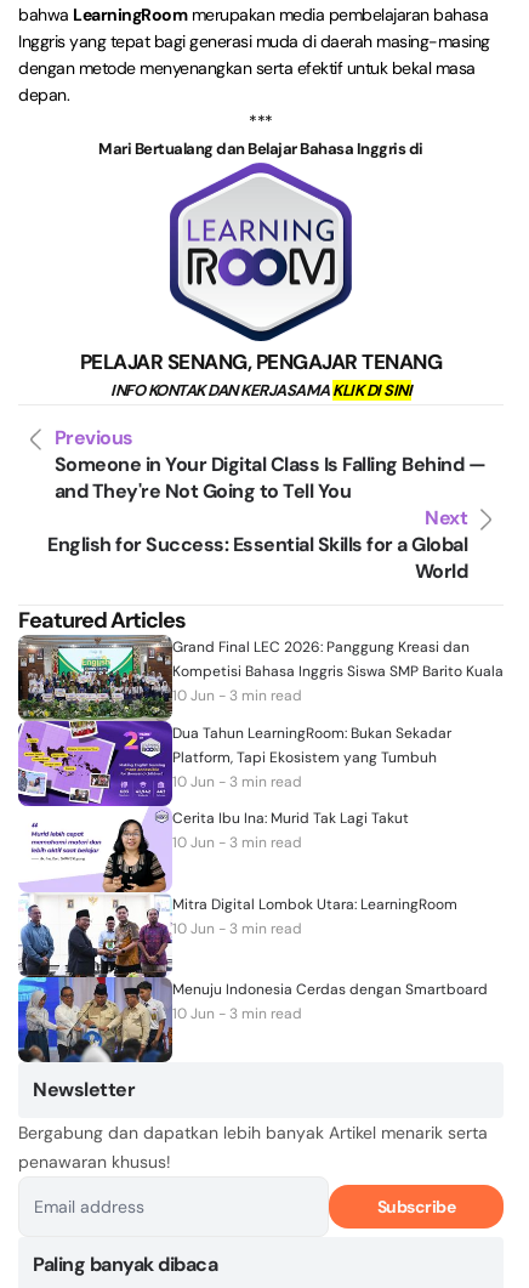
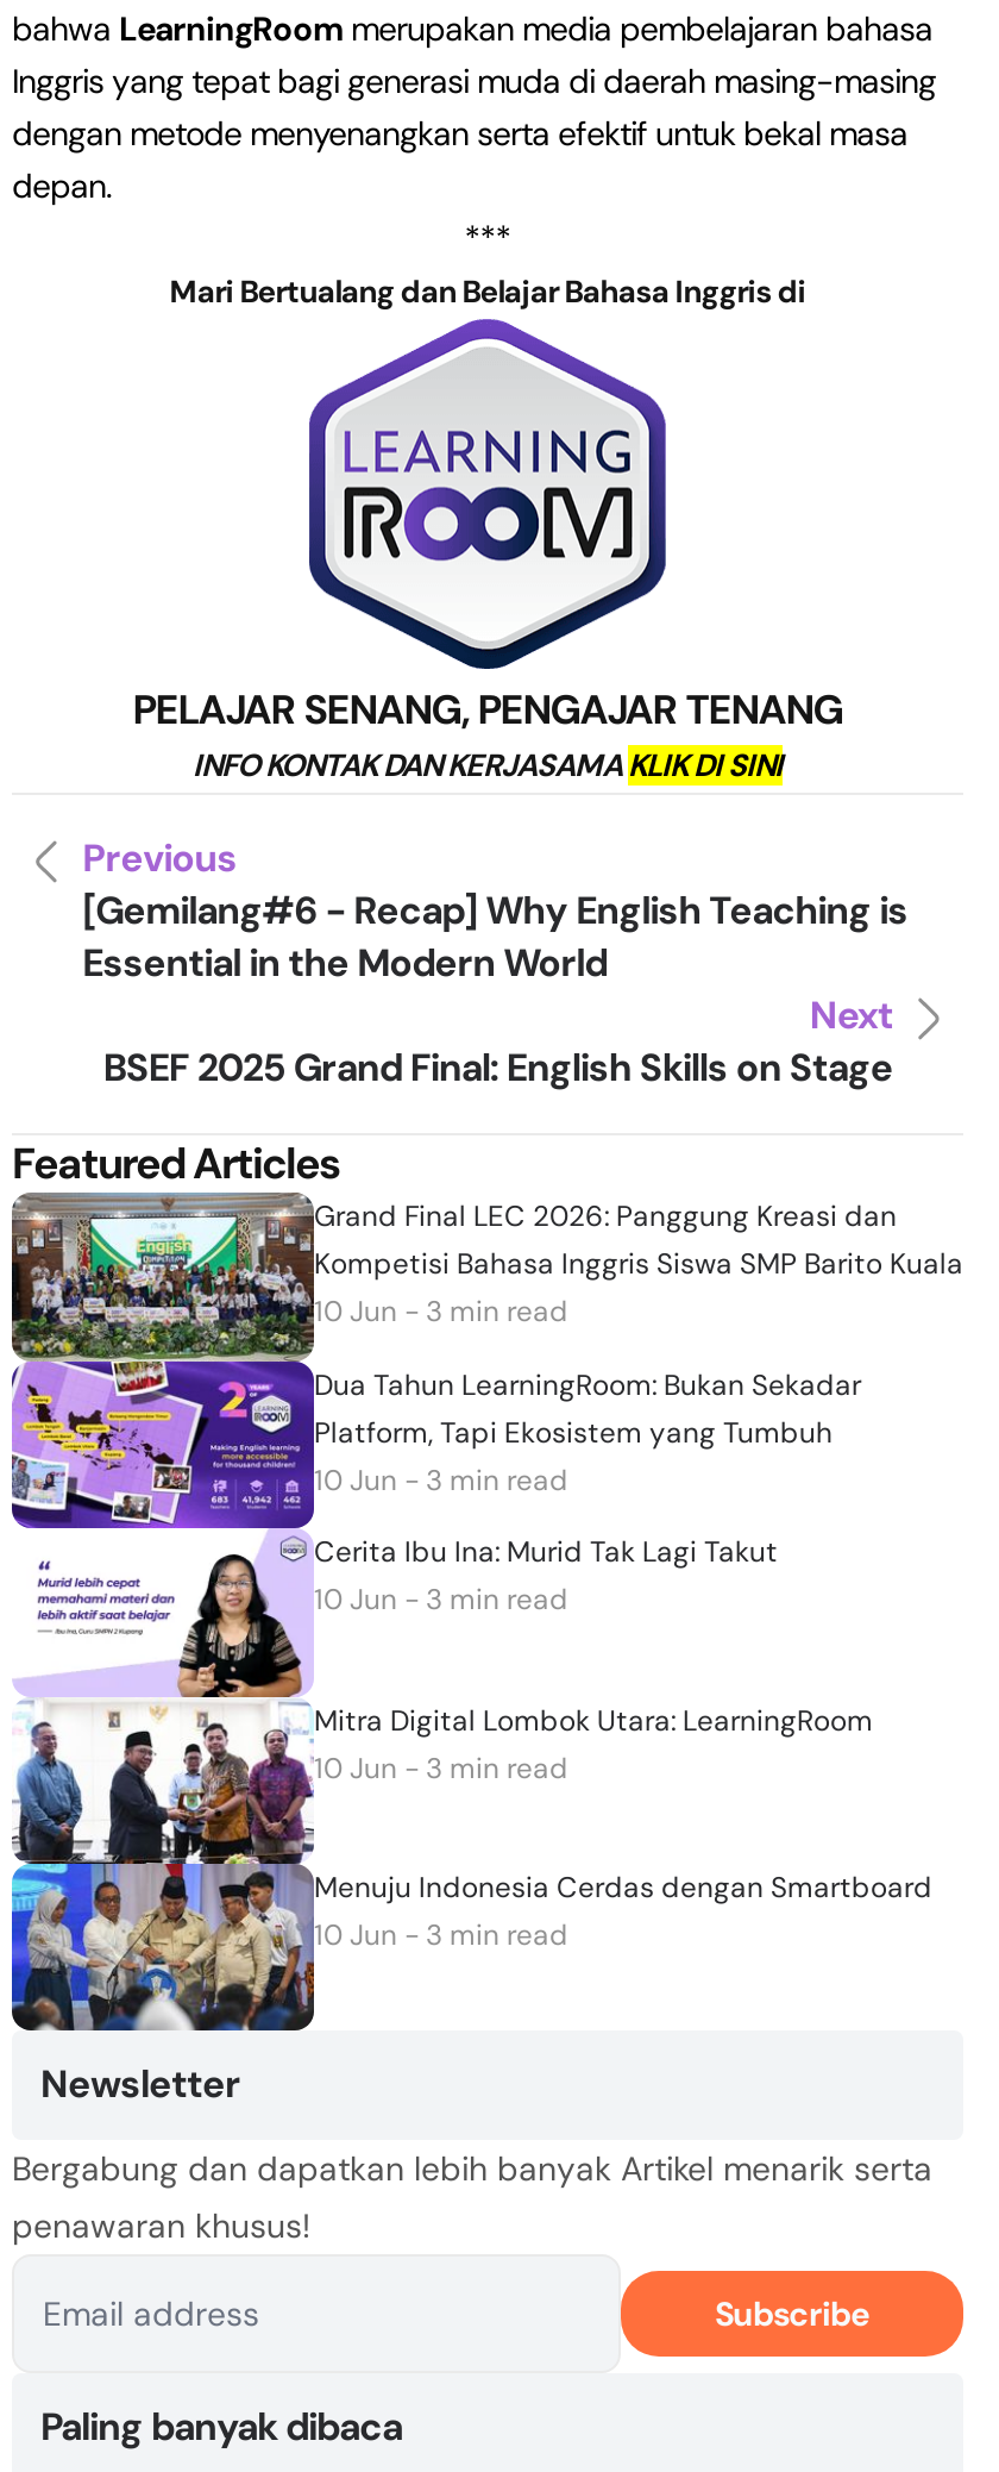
- Someone in Your Digital Class Is Falling Behind —
- and They're Not Going to Tell You
+ [Gemilang#6 - Recap] Why English Teaching is
+ Essential in the Modern World

- English for Success: Essential Skills for a Global
- World
+ BSEF 2025 Grand Final: English Skills on Stage
